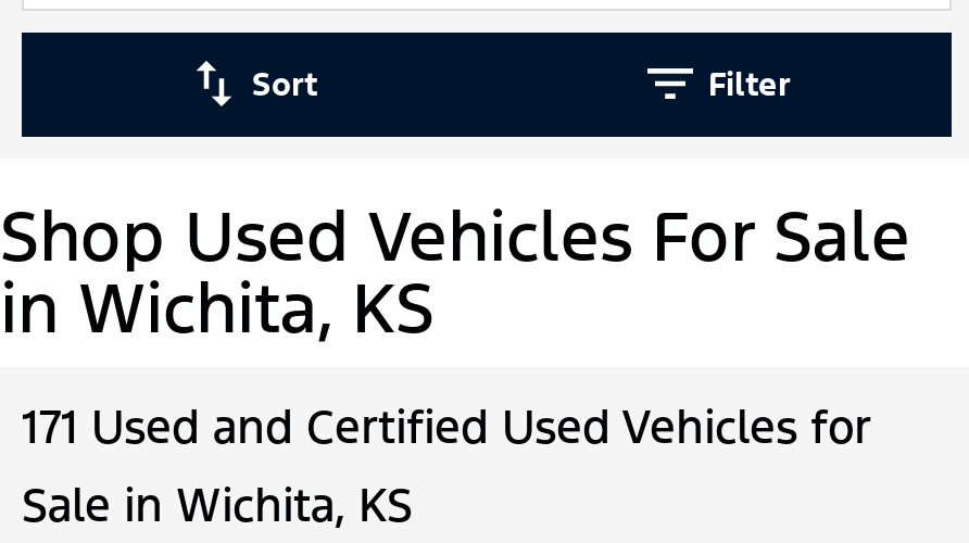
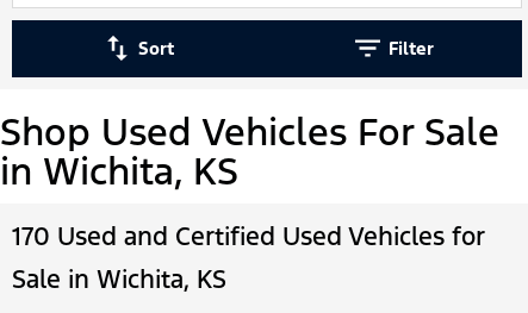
- 171 Used and Certified Used Vehicles for
+ 170 Used and Certified Used Vehicles for
